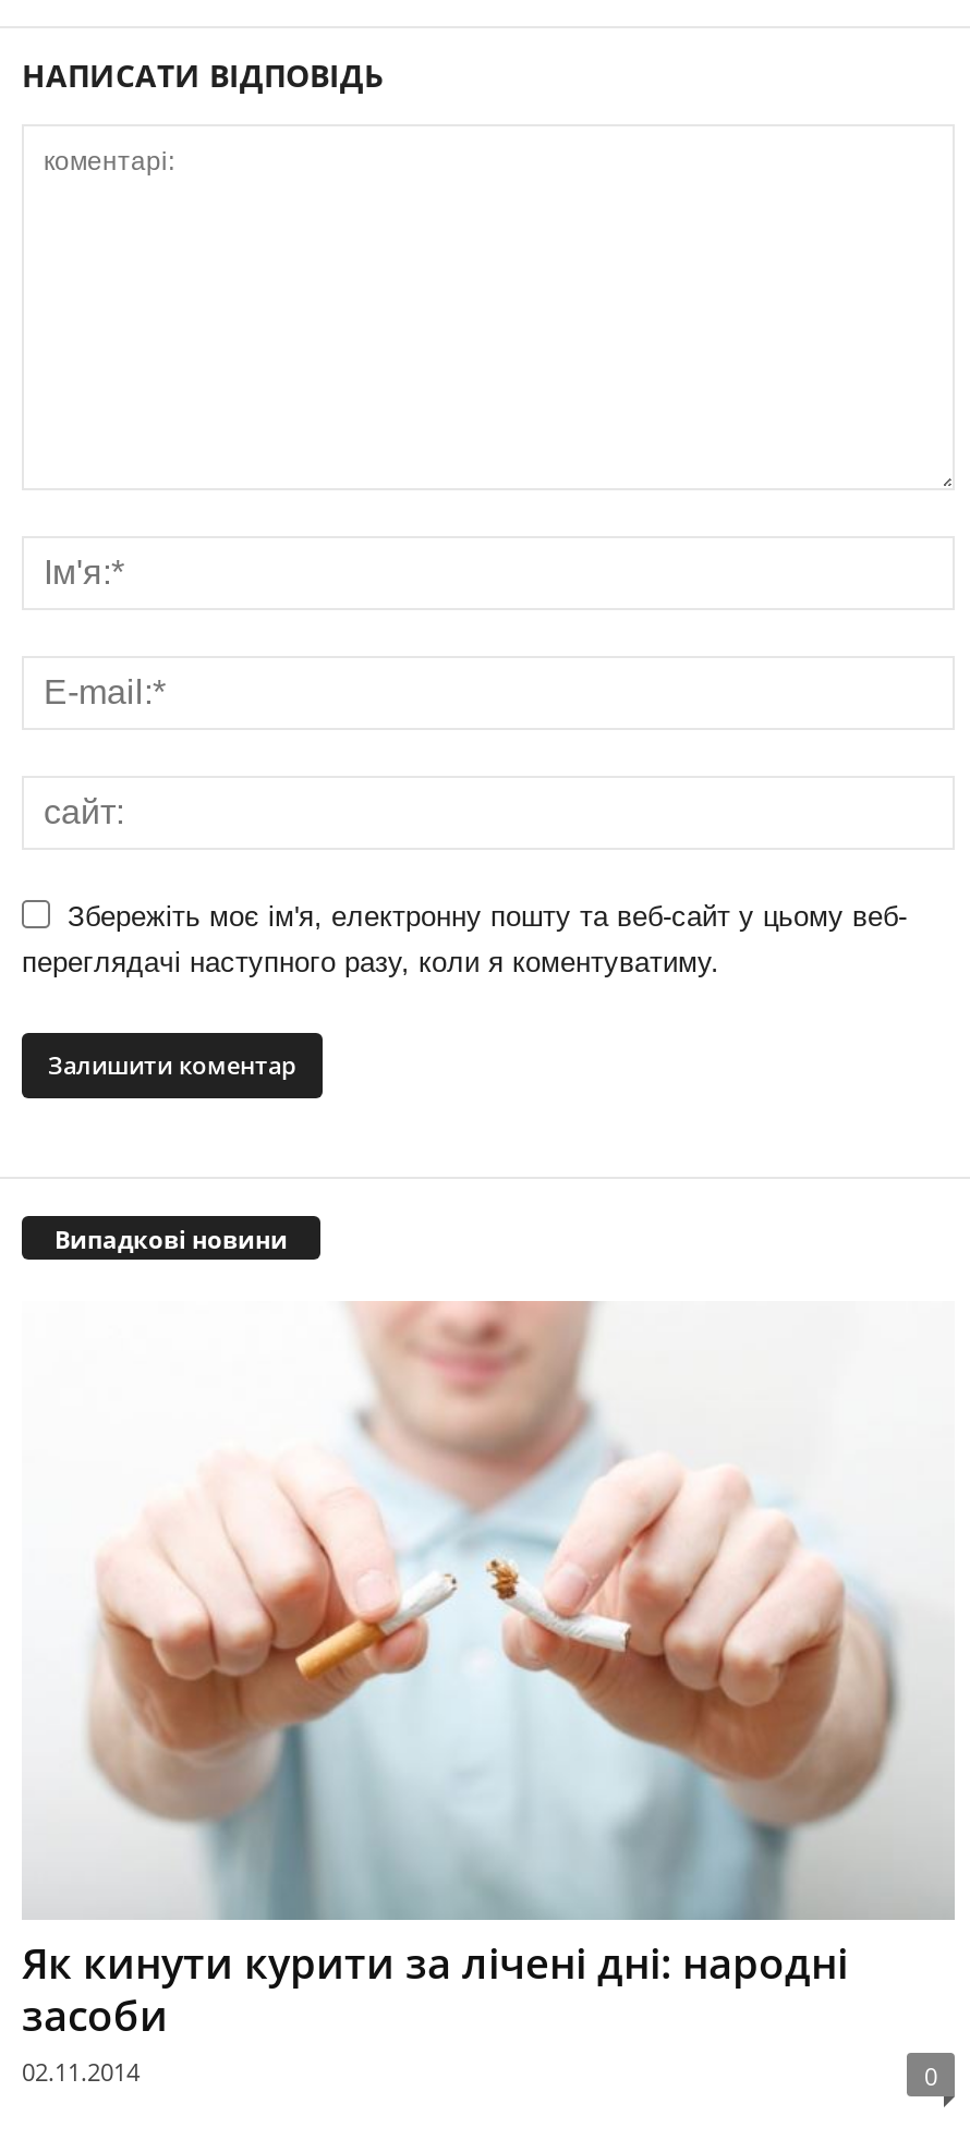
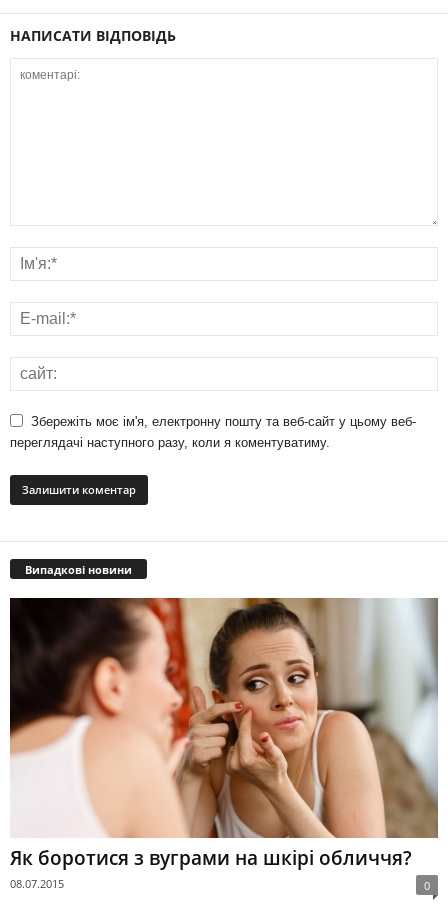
- [image]
- Як кинути курити за лічені дні: народні
- засоби
- 02.11.2014
+ [image]
+ Як боротися з вуграми на шкірі обличчя?
+ 08.07.2015
